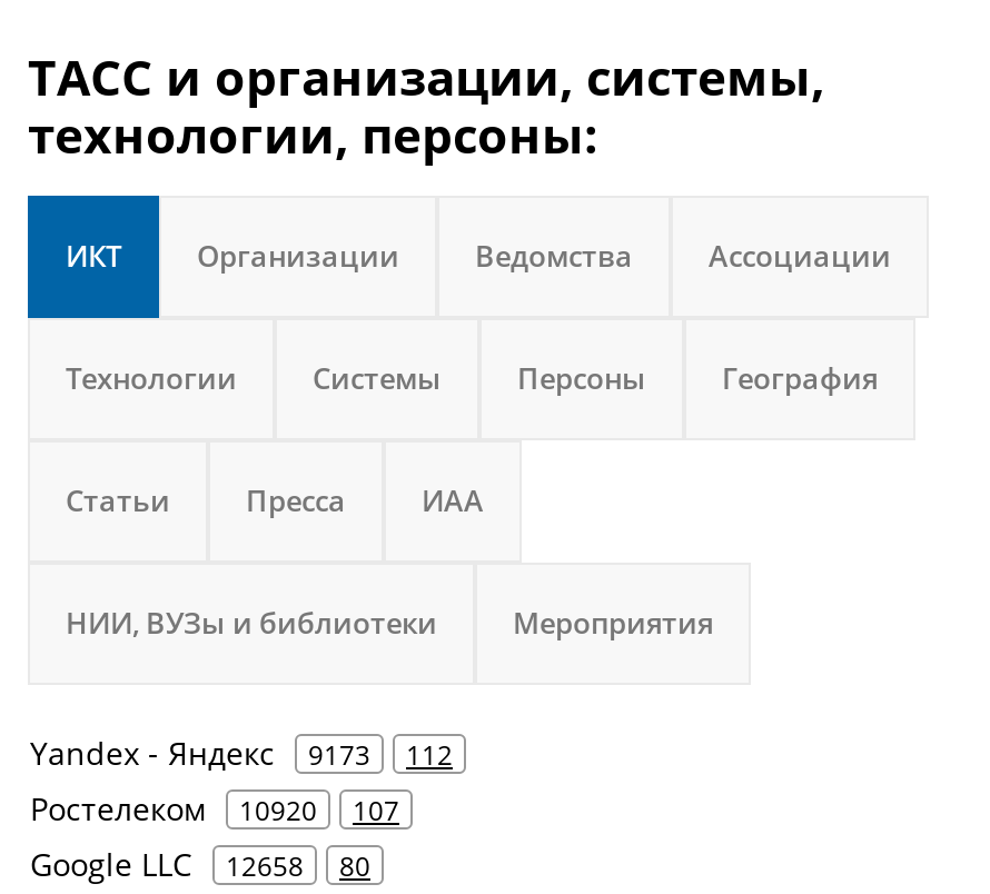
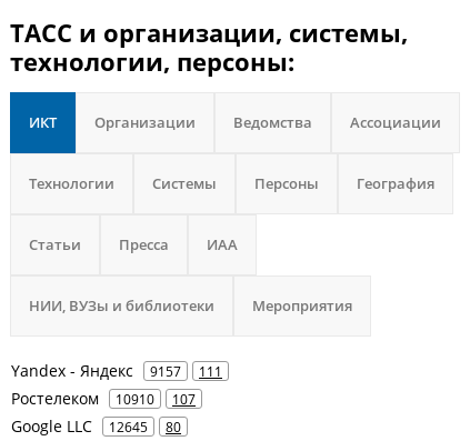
- 9173
+ 9157

- 112
+ 111

- Ростелеком 10920 107
+ Ростелеком 10910 107

- Google LLC 12658 80
+ Google LLC 12645 80
